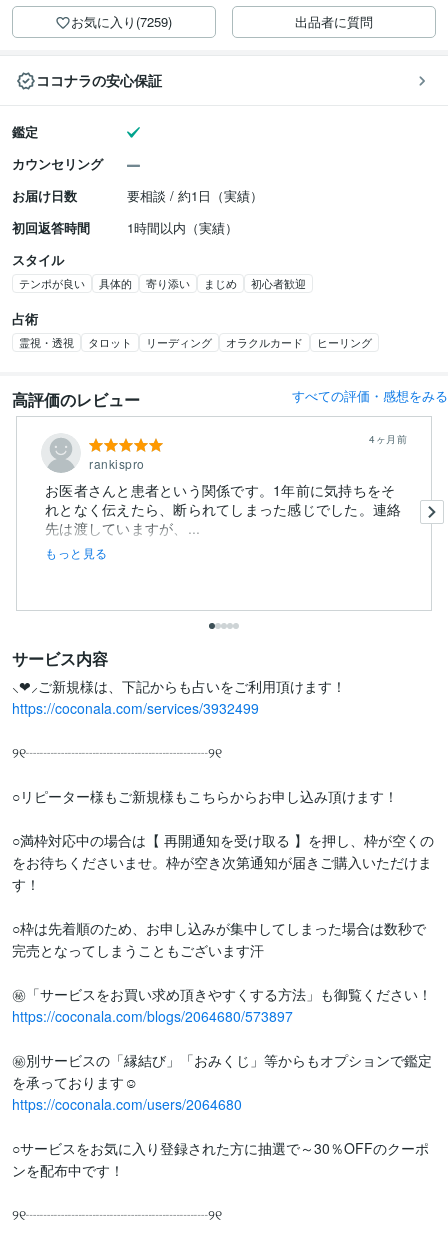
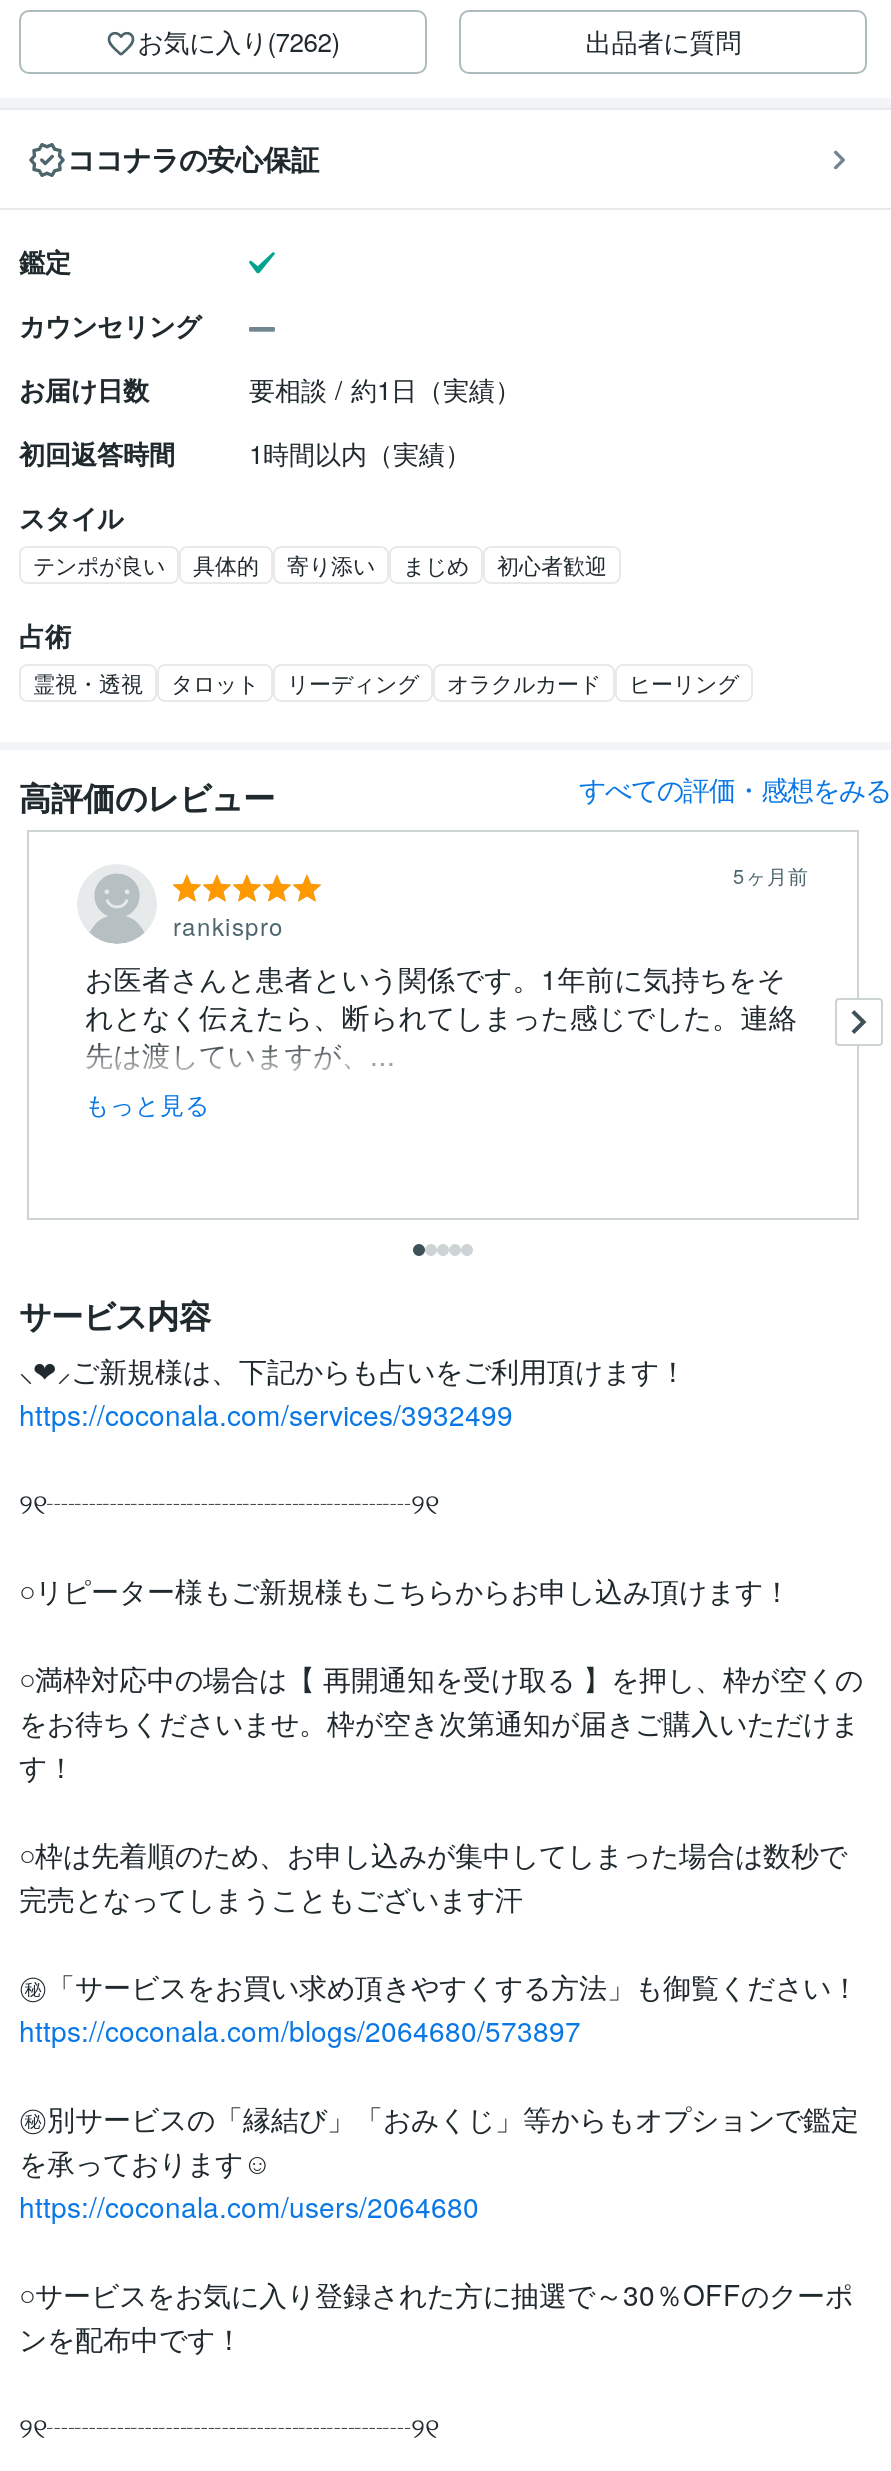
- お気に入り(7259)
+ お気に入り(7262)

- 4ヶ月前
+ 5ヶ月前
